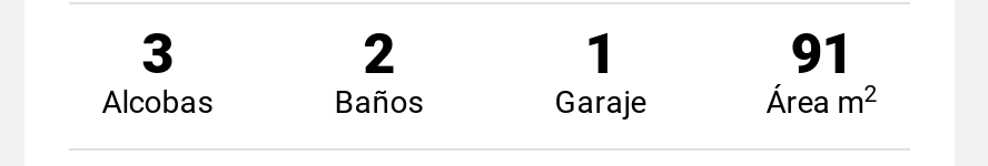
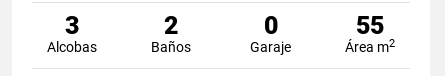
- 1
+ 0

- 91
+ 55
